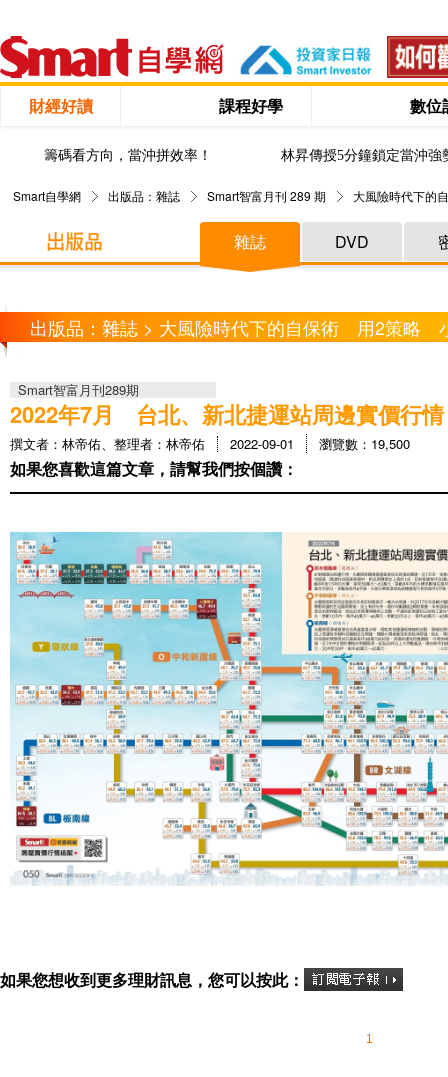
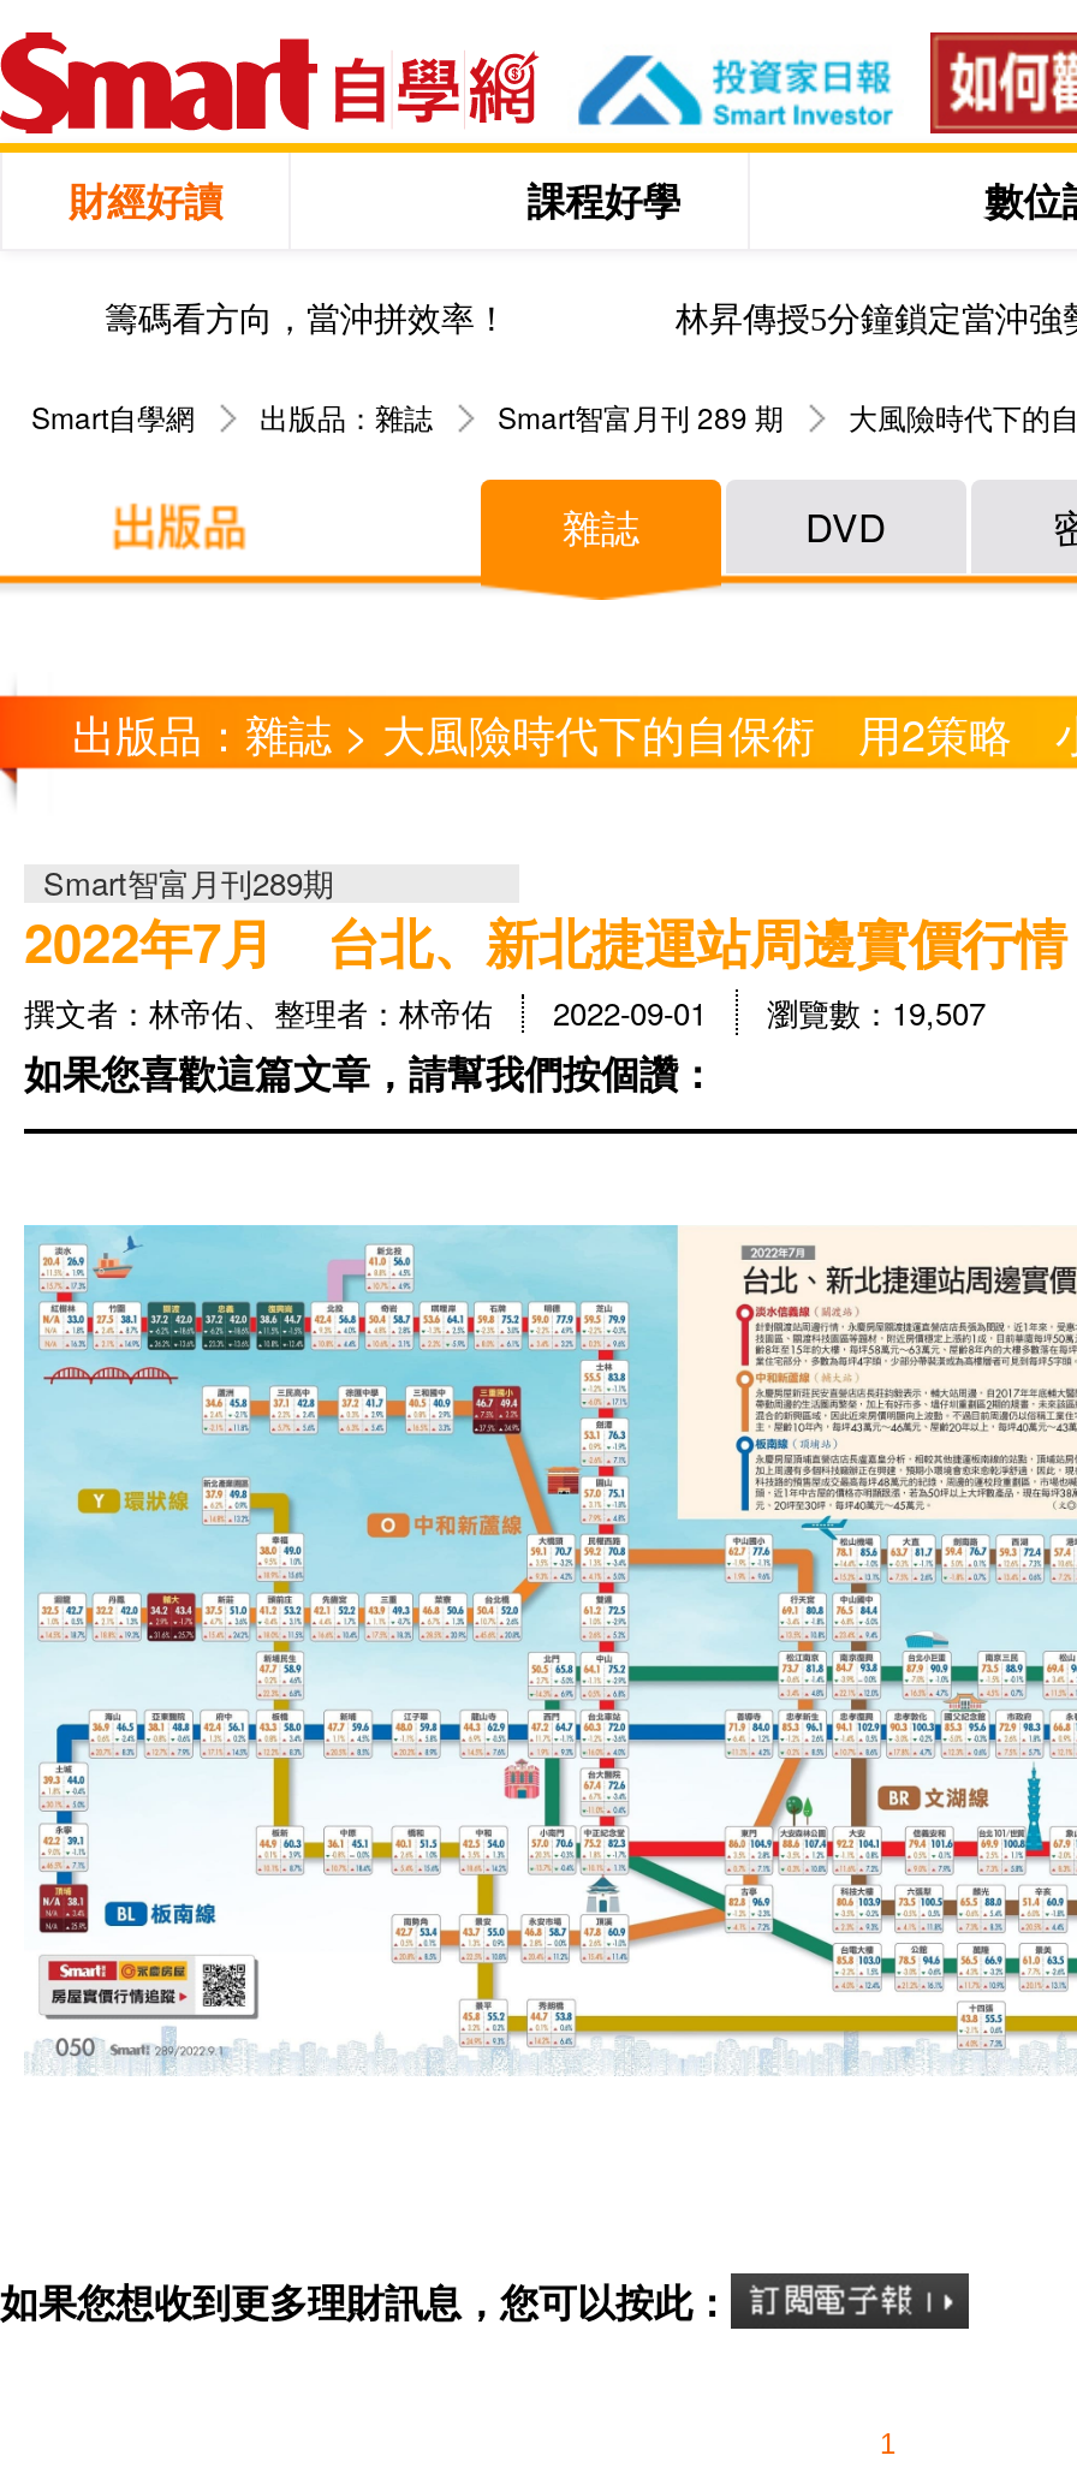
- 撰文者：林帝佑、整理者：林帝佑 2022-09-01 瀏覽數：19,500
+ 撰文者：林帝佑、整理者：林帝佑 2022-09-01 瀏覽數：19,507
